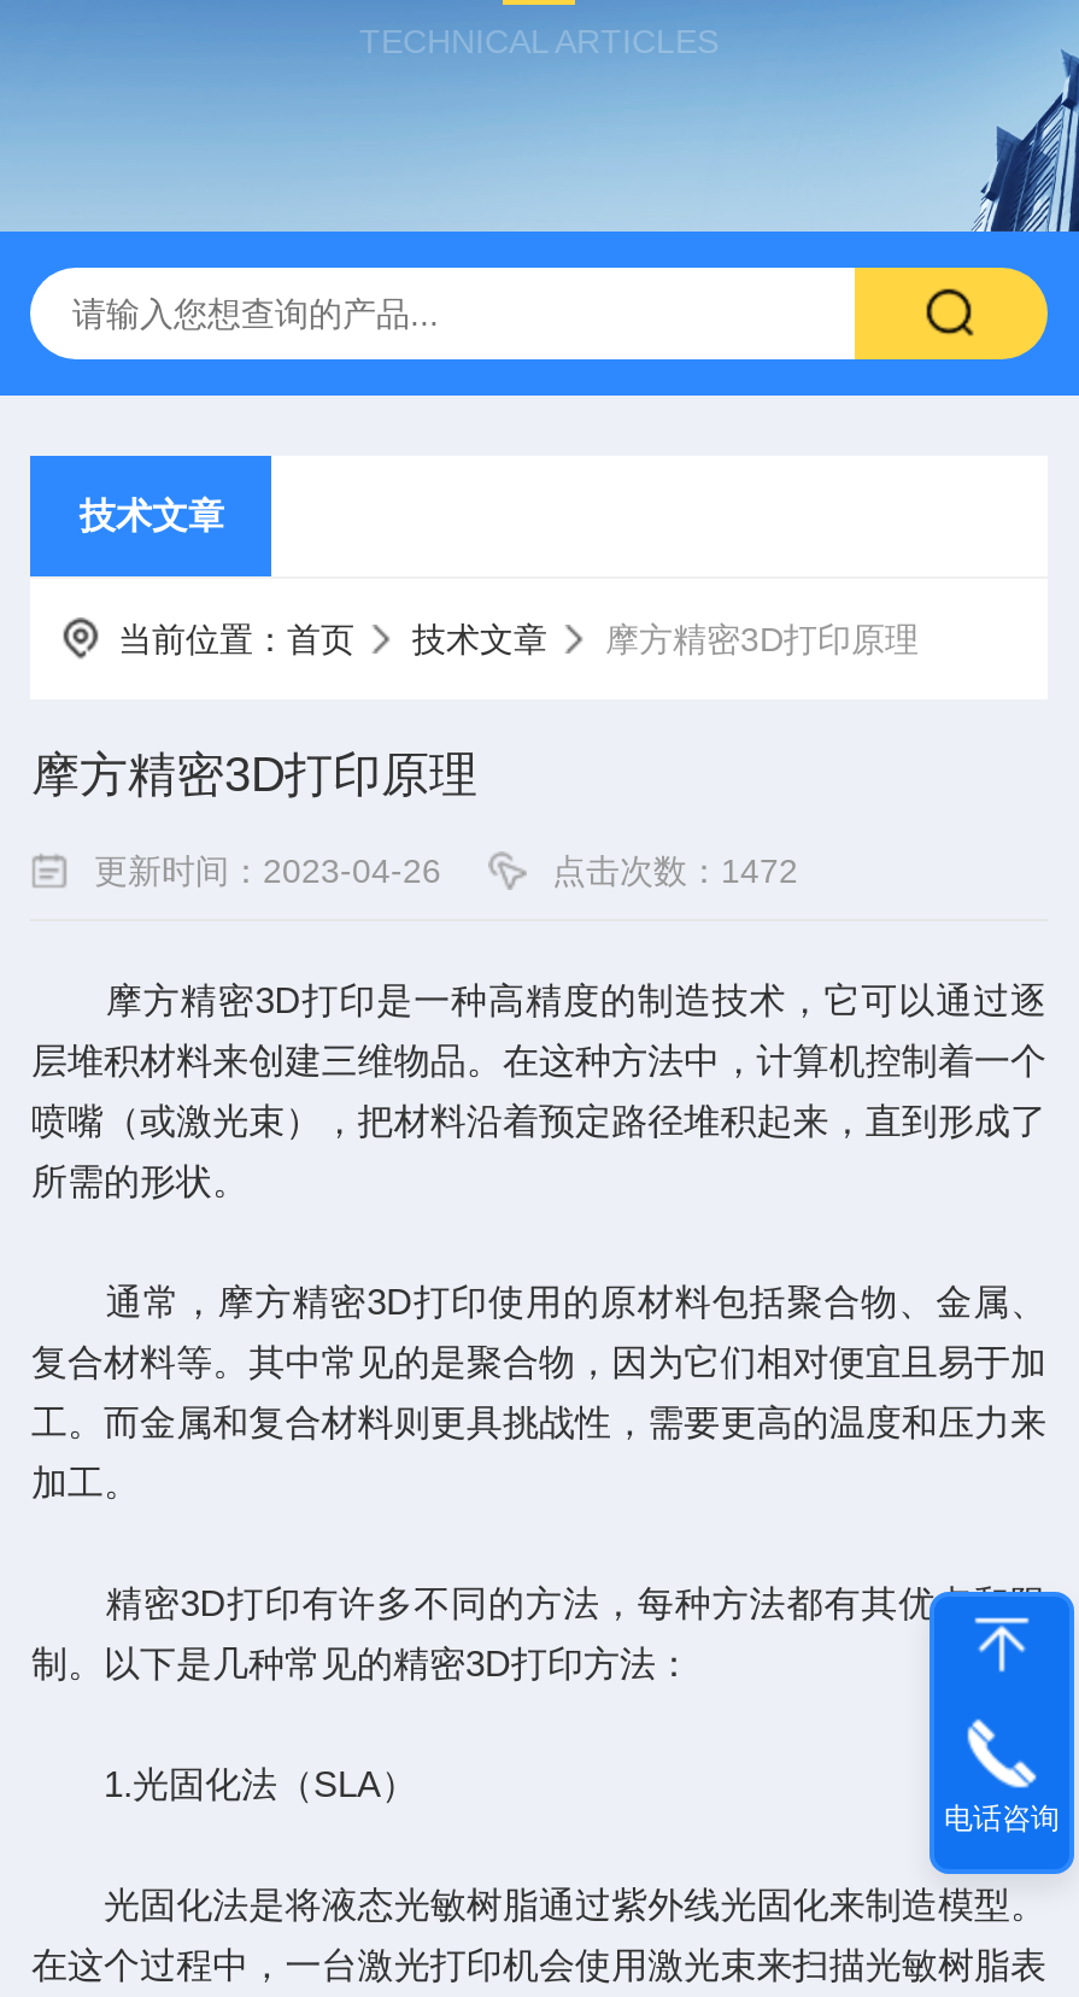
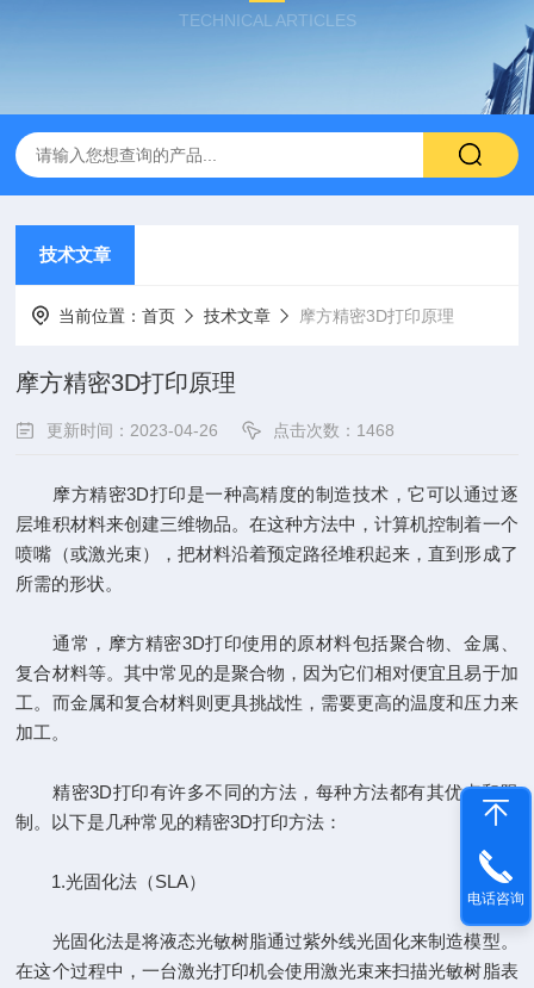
- 点击次数：1472
+ 点击次数：1468
